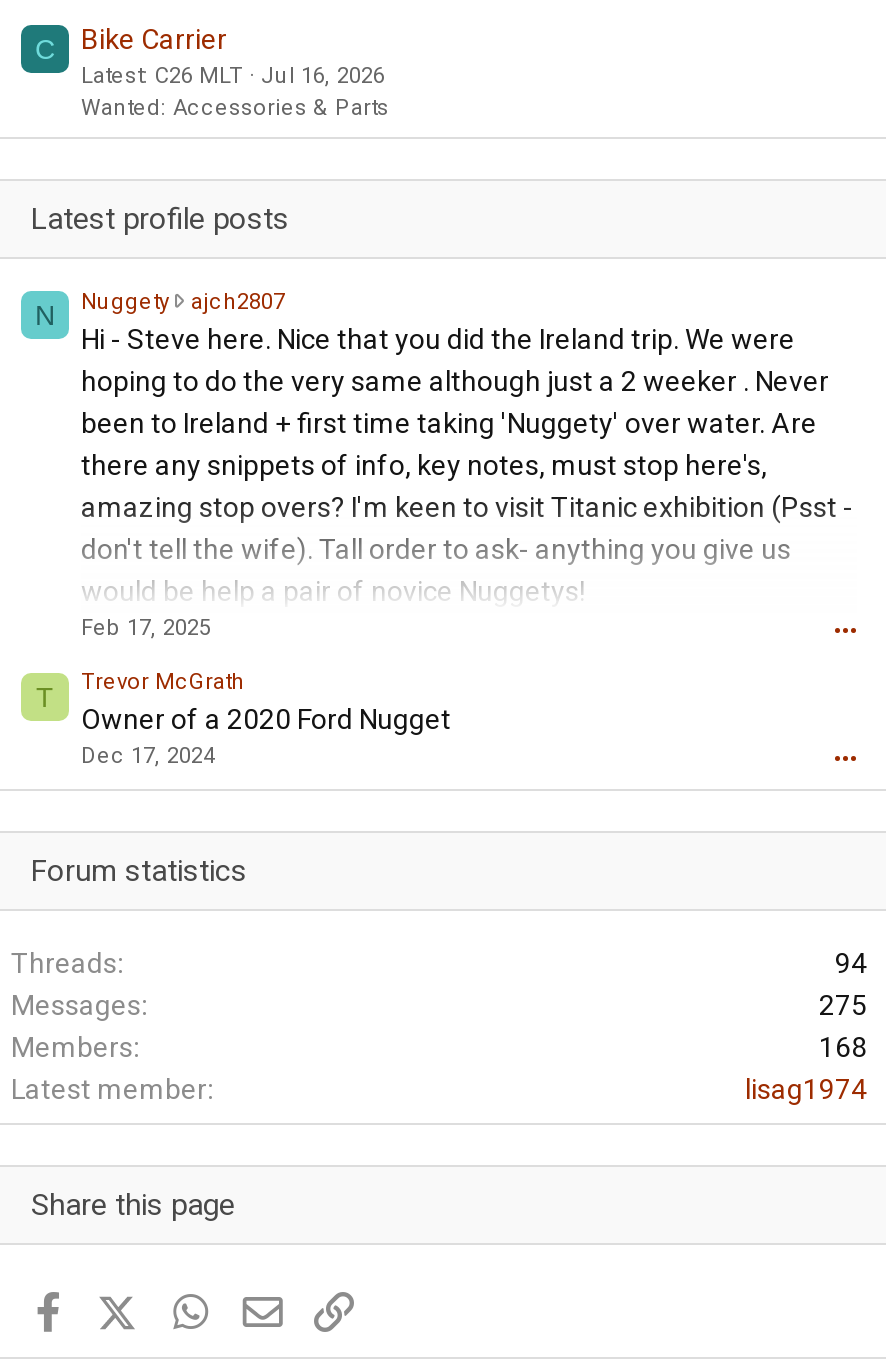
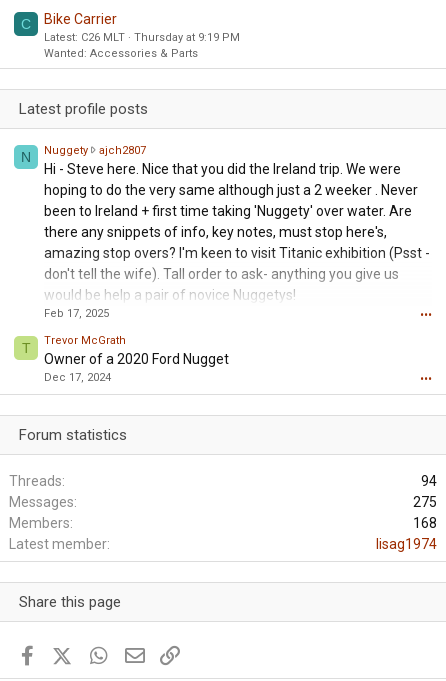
- Jul 16, 2026
+ Thursday at 9:19 PM
